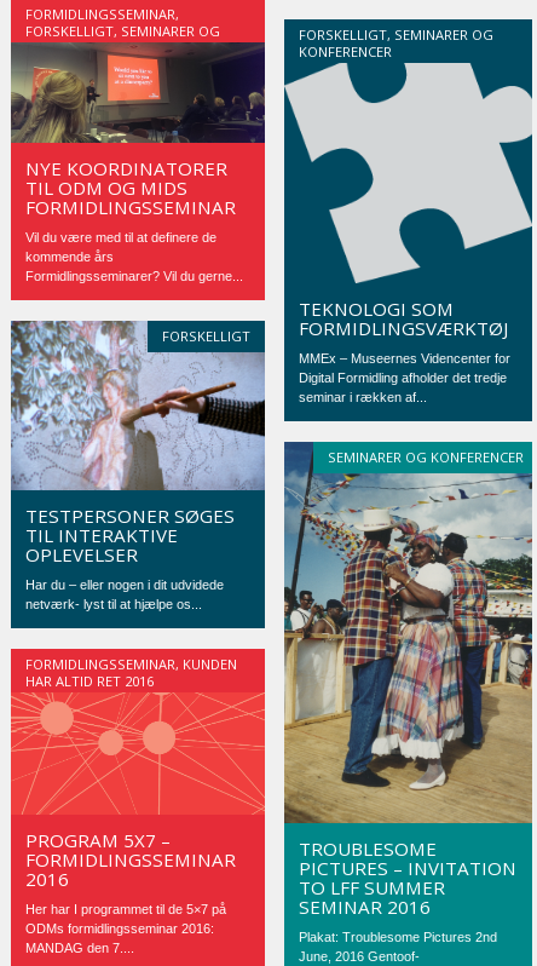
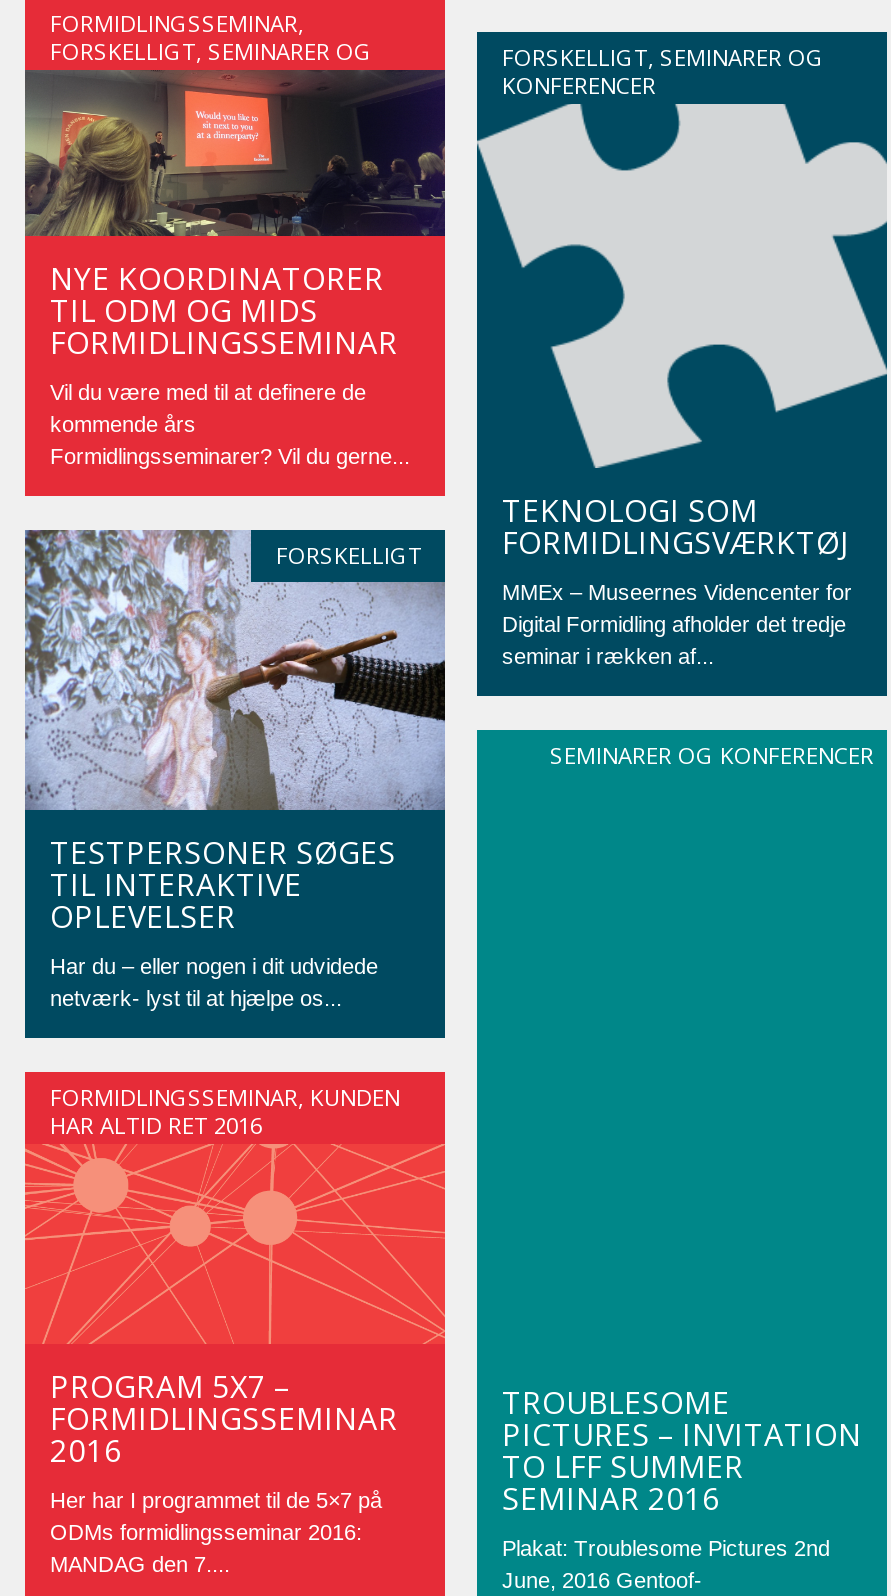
- [image]
